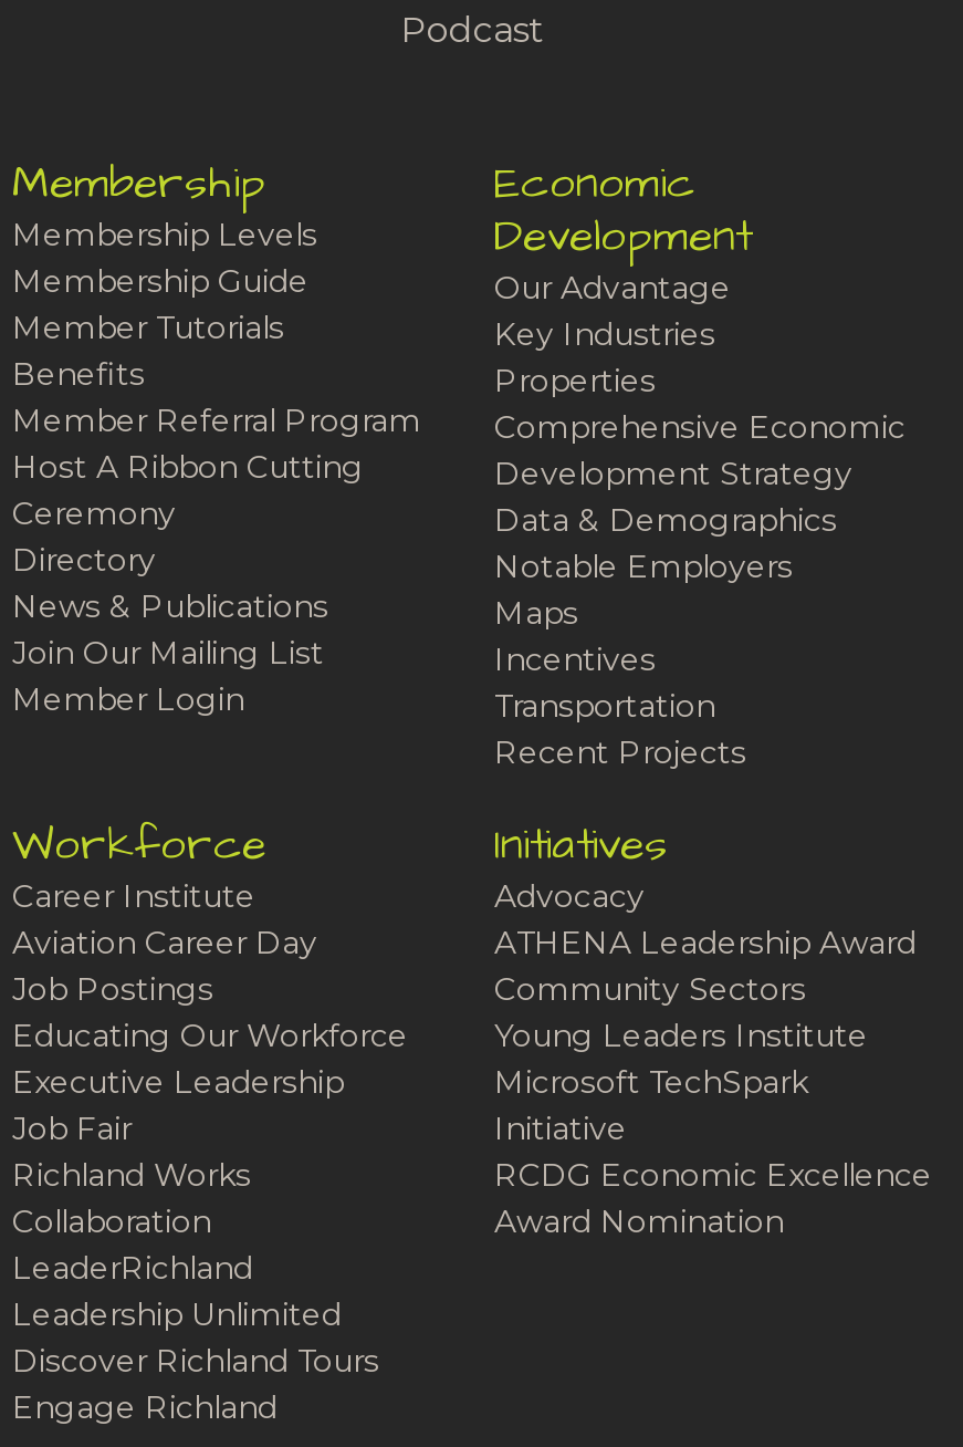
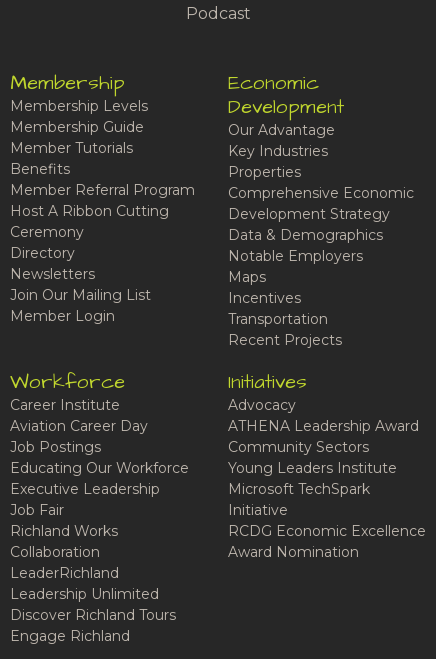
- News & Publications
+ Newsletters
